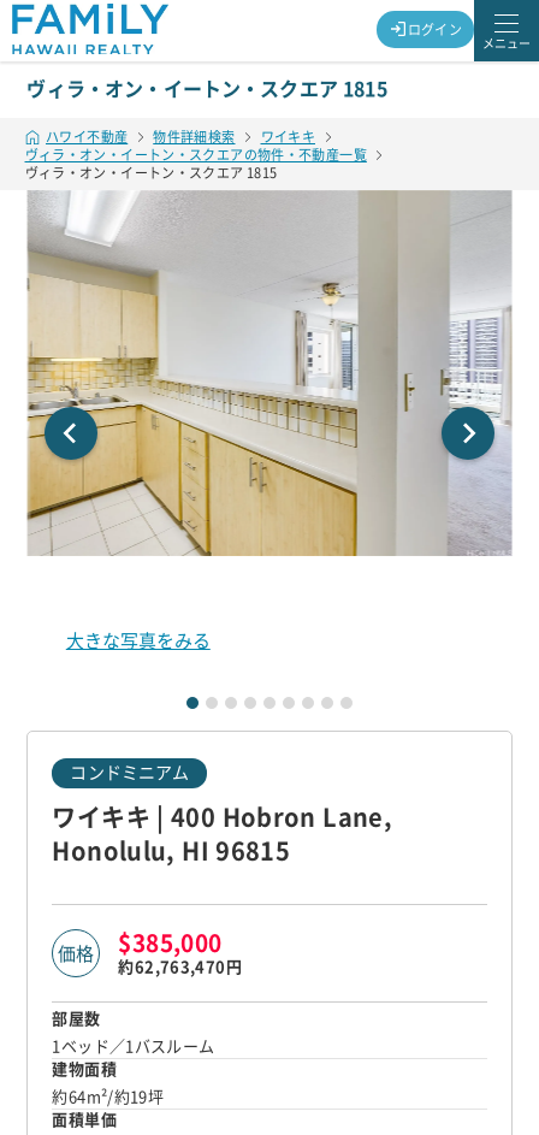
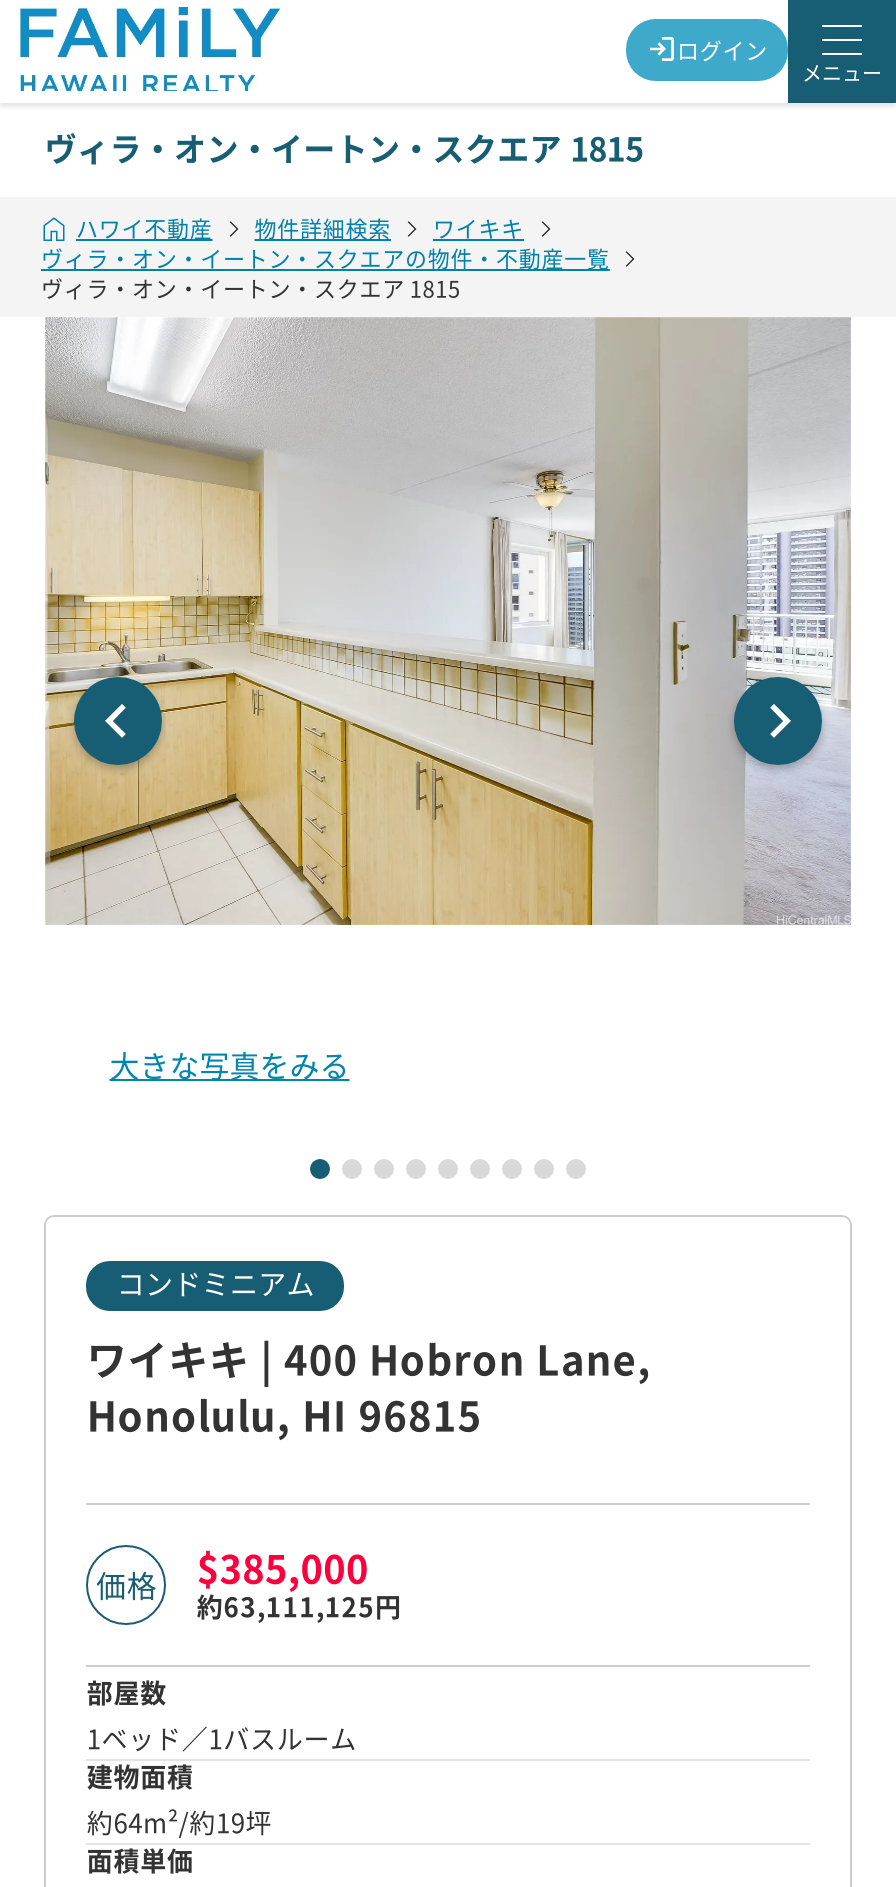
- 約62,763,470円
+ 約63,111,125円
